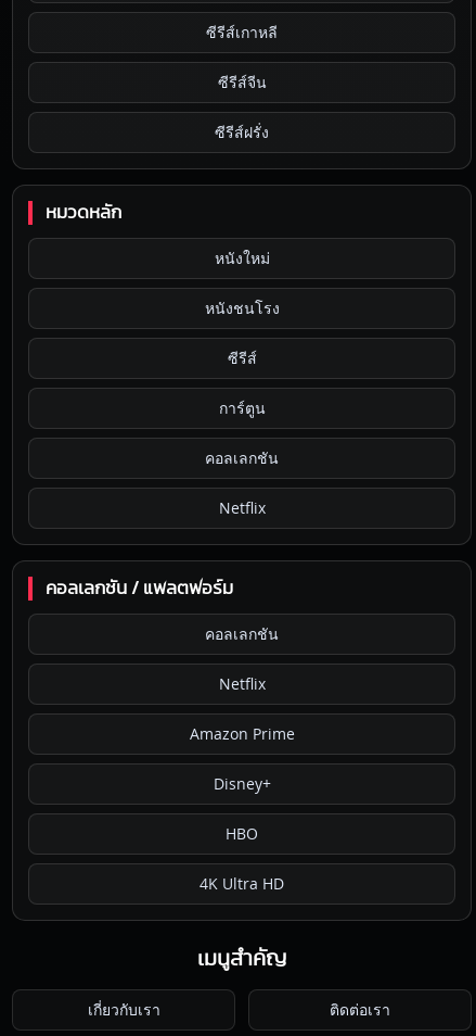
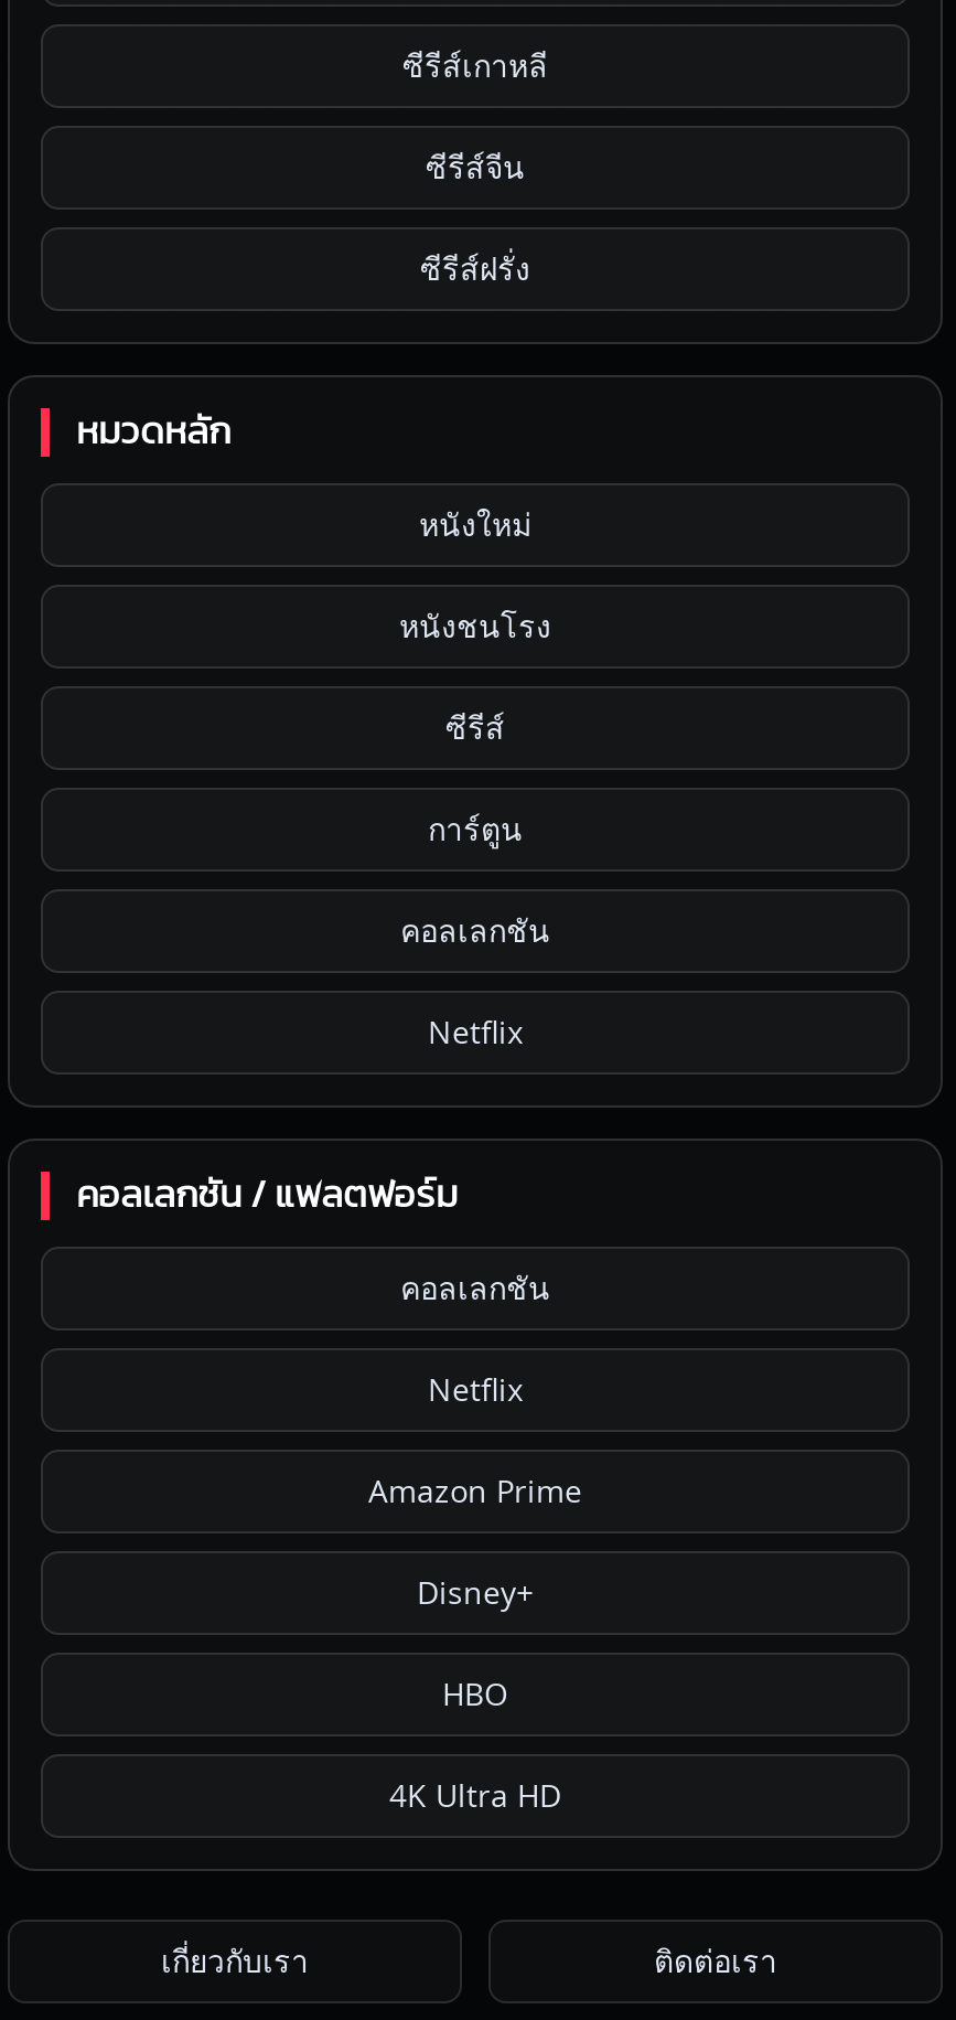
- เมนูสำคัญ
